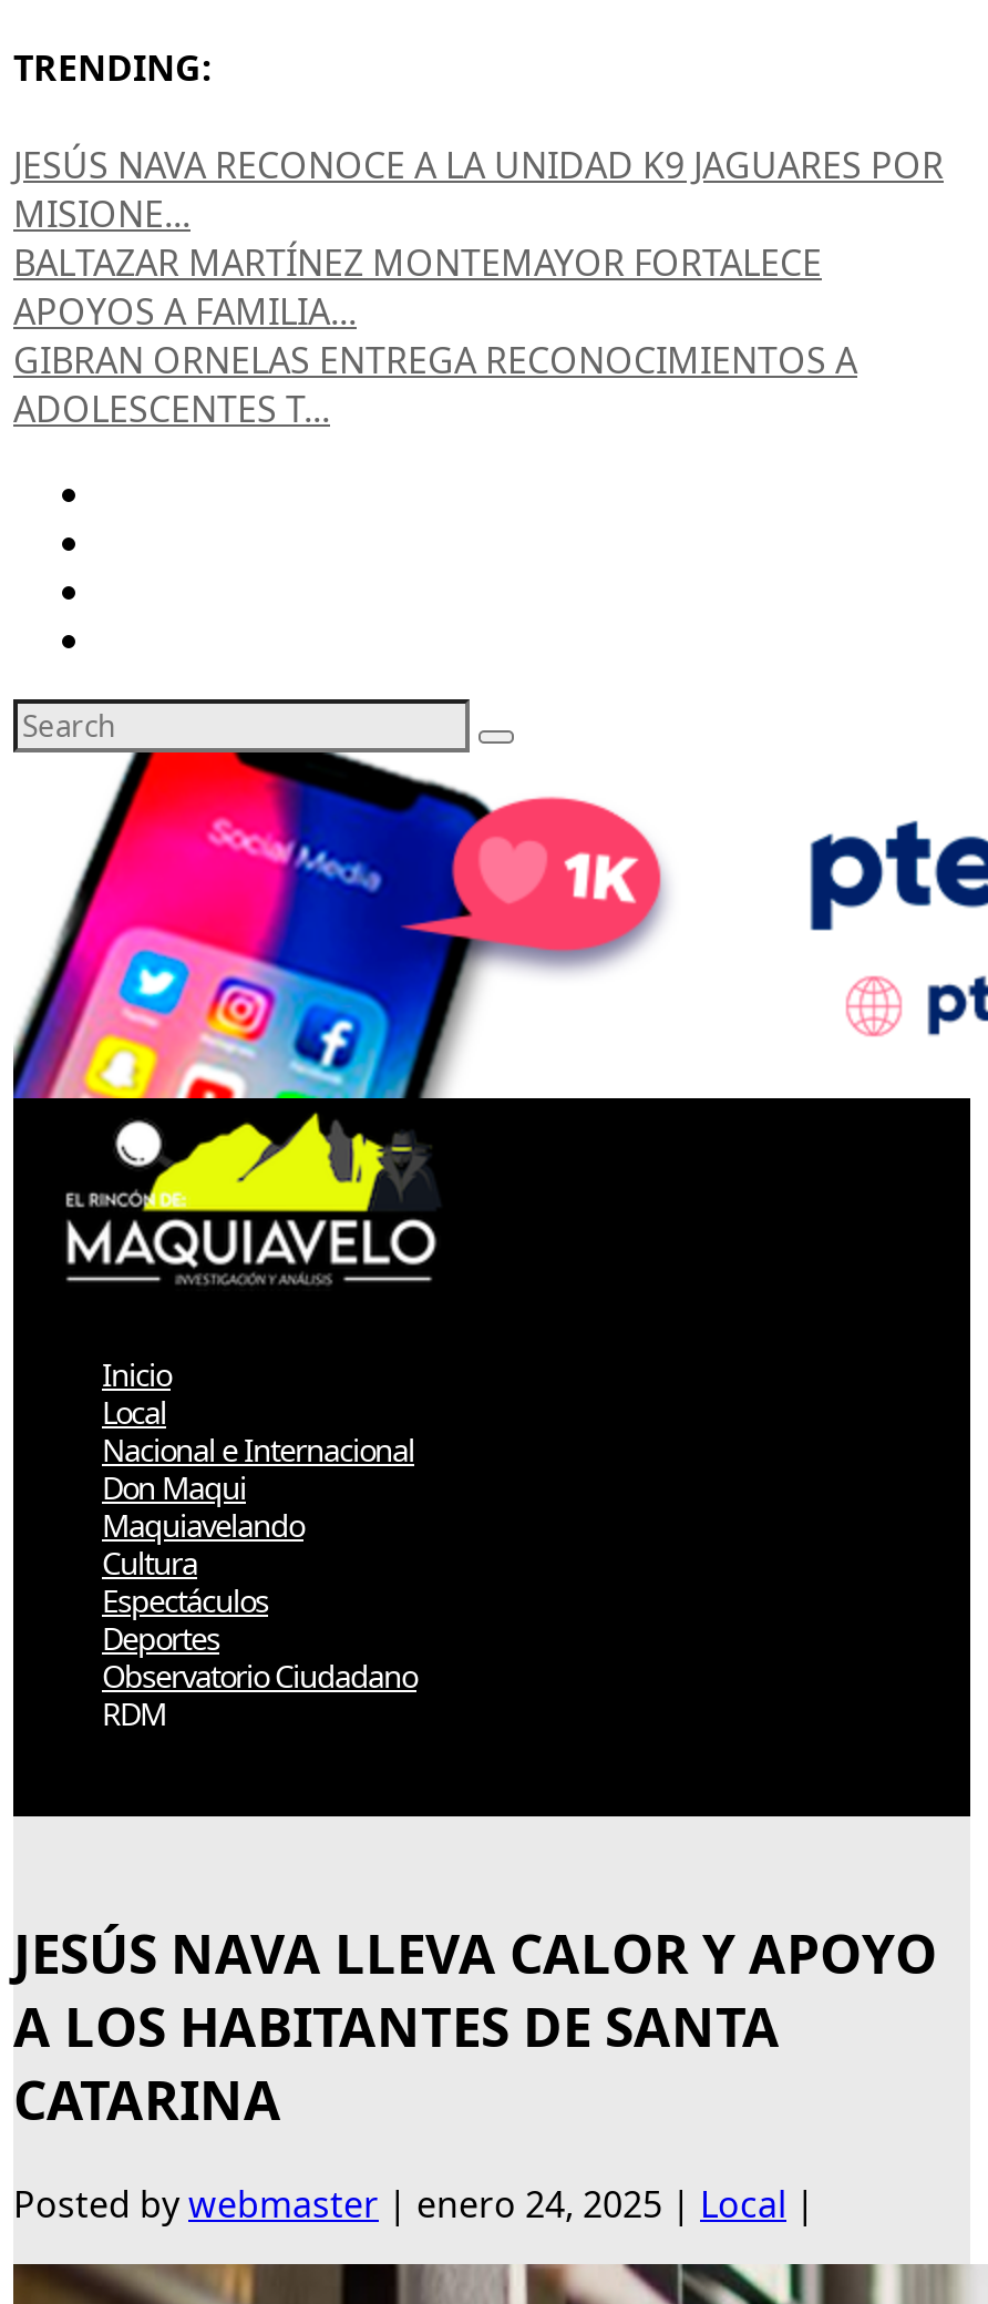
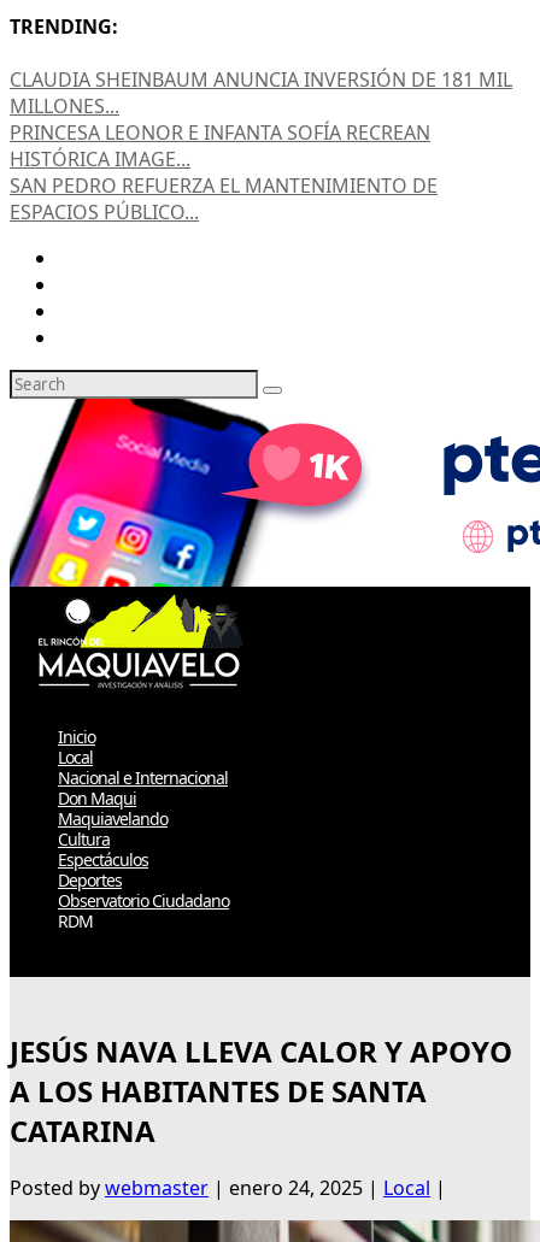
- JESÚS NAVA RECONOCE A LA UNIDAD K9 JAGUARES POR
- MISIONE...
- BALTAZAR MARTÍNEZ MONTEMAYOR FORTALECE
- APOYOS A FAMILIA...
- GIBRAN ORNELAS ENTREGA RECONOCIMIENTOS A
- ADOLESCENTES T...
+ CLAUDIA SHEINBAUM ANUNCIA INVERSIÓN DE 181 MIL
+ MILLONES...
+ PRINCESA LEONOR E INFANTA SOFÍA RECREAN
+ HISTÓRICA IMAGE...
+ SAN PEDRO REFUERZA EL MANTENIMIENTO DE
+ ESPACIOS PÚBLICO...
